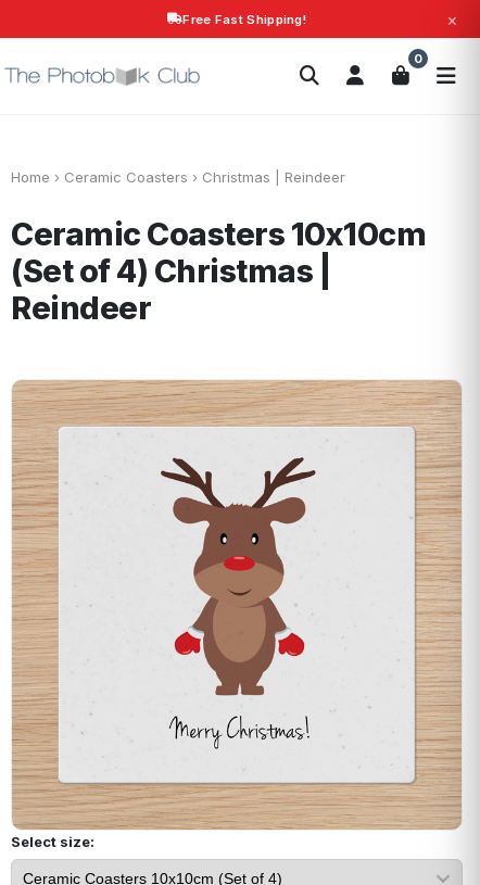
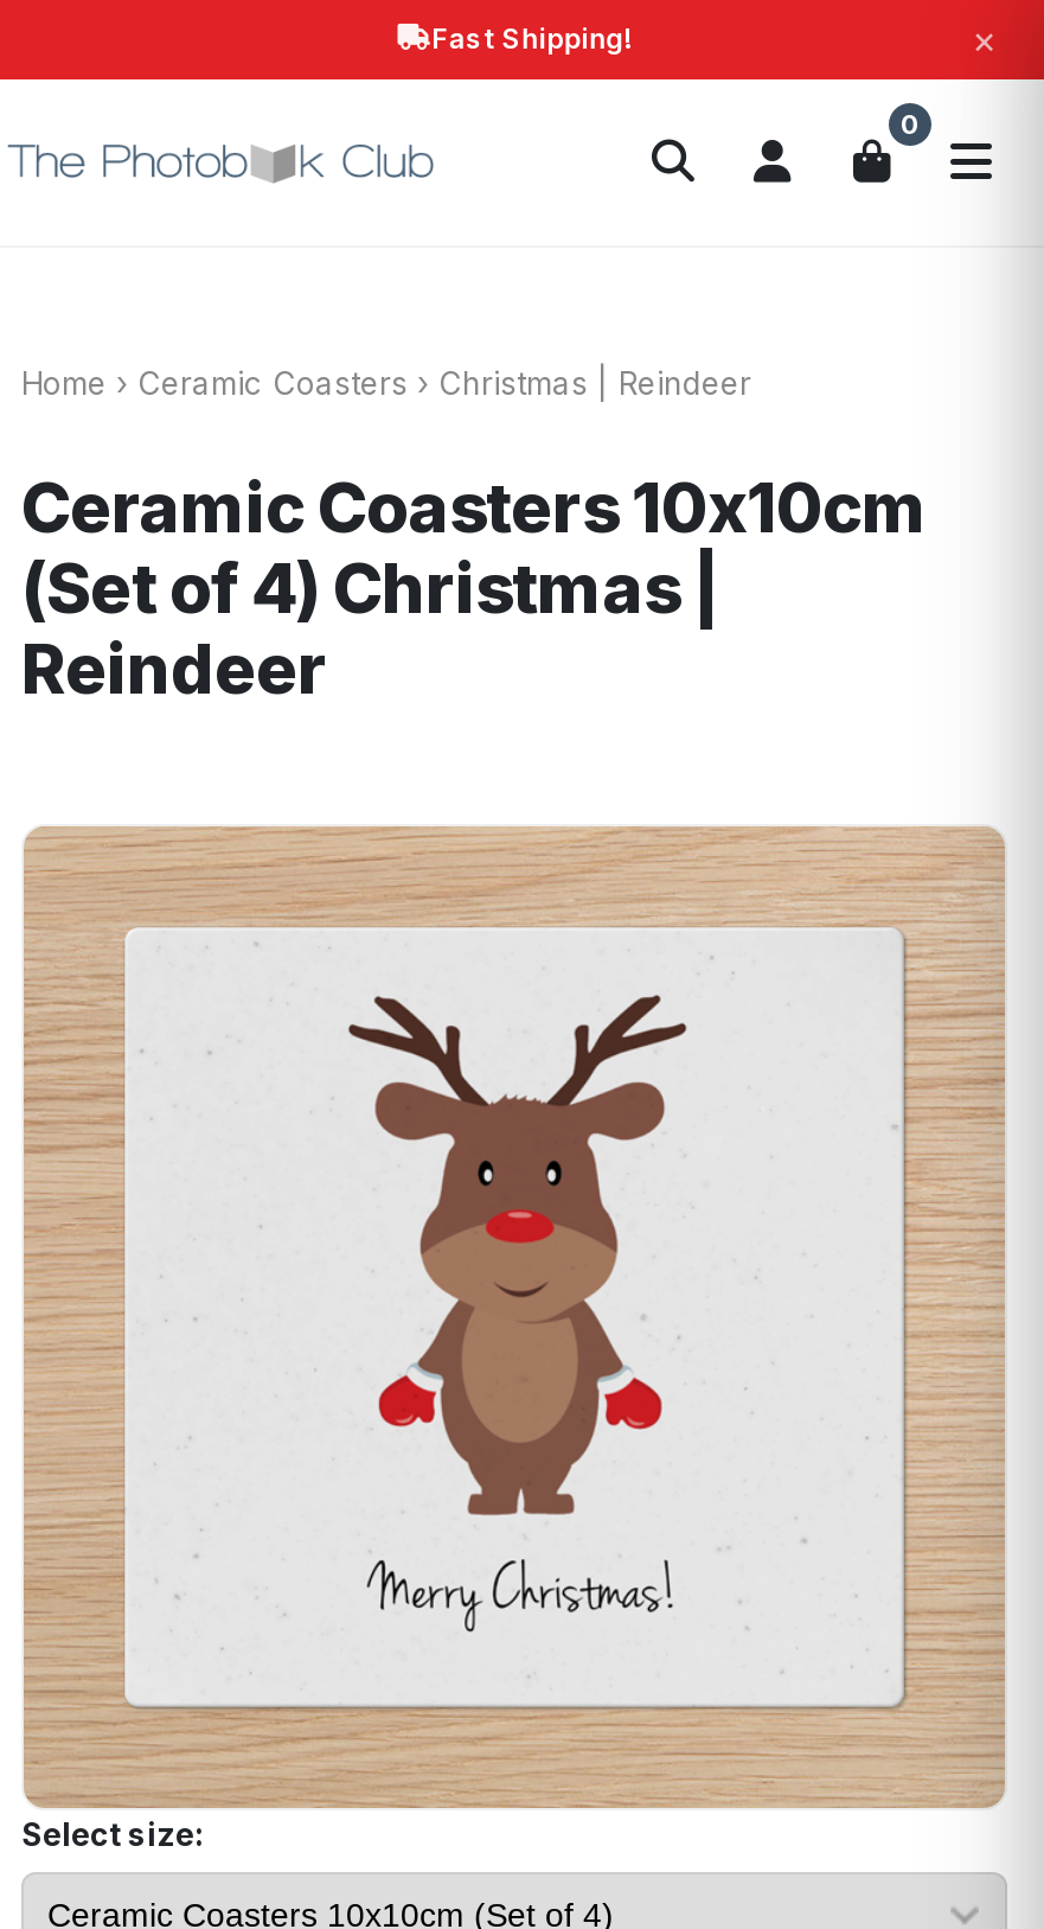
- Free Fast Shipping!
+ Fast Shipping!
